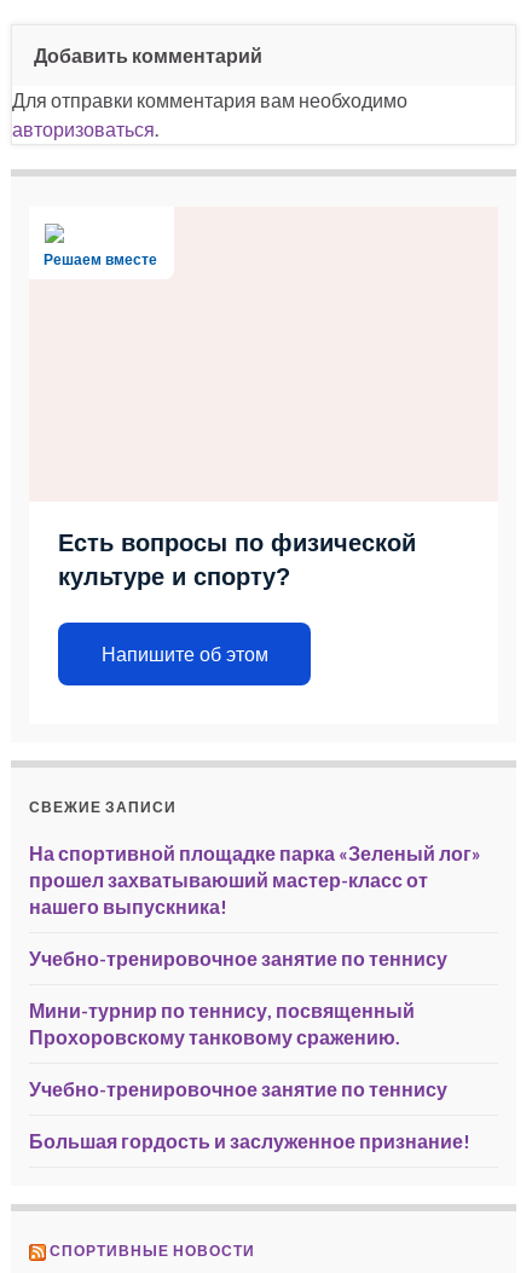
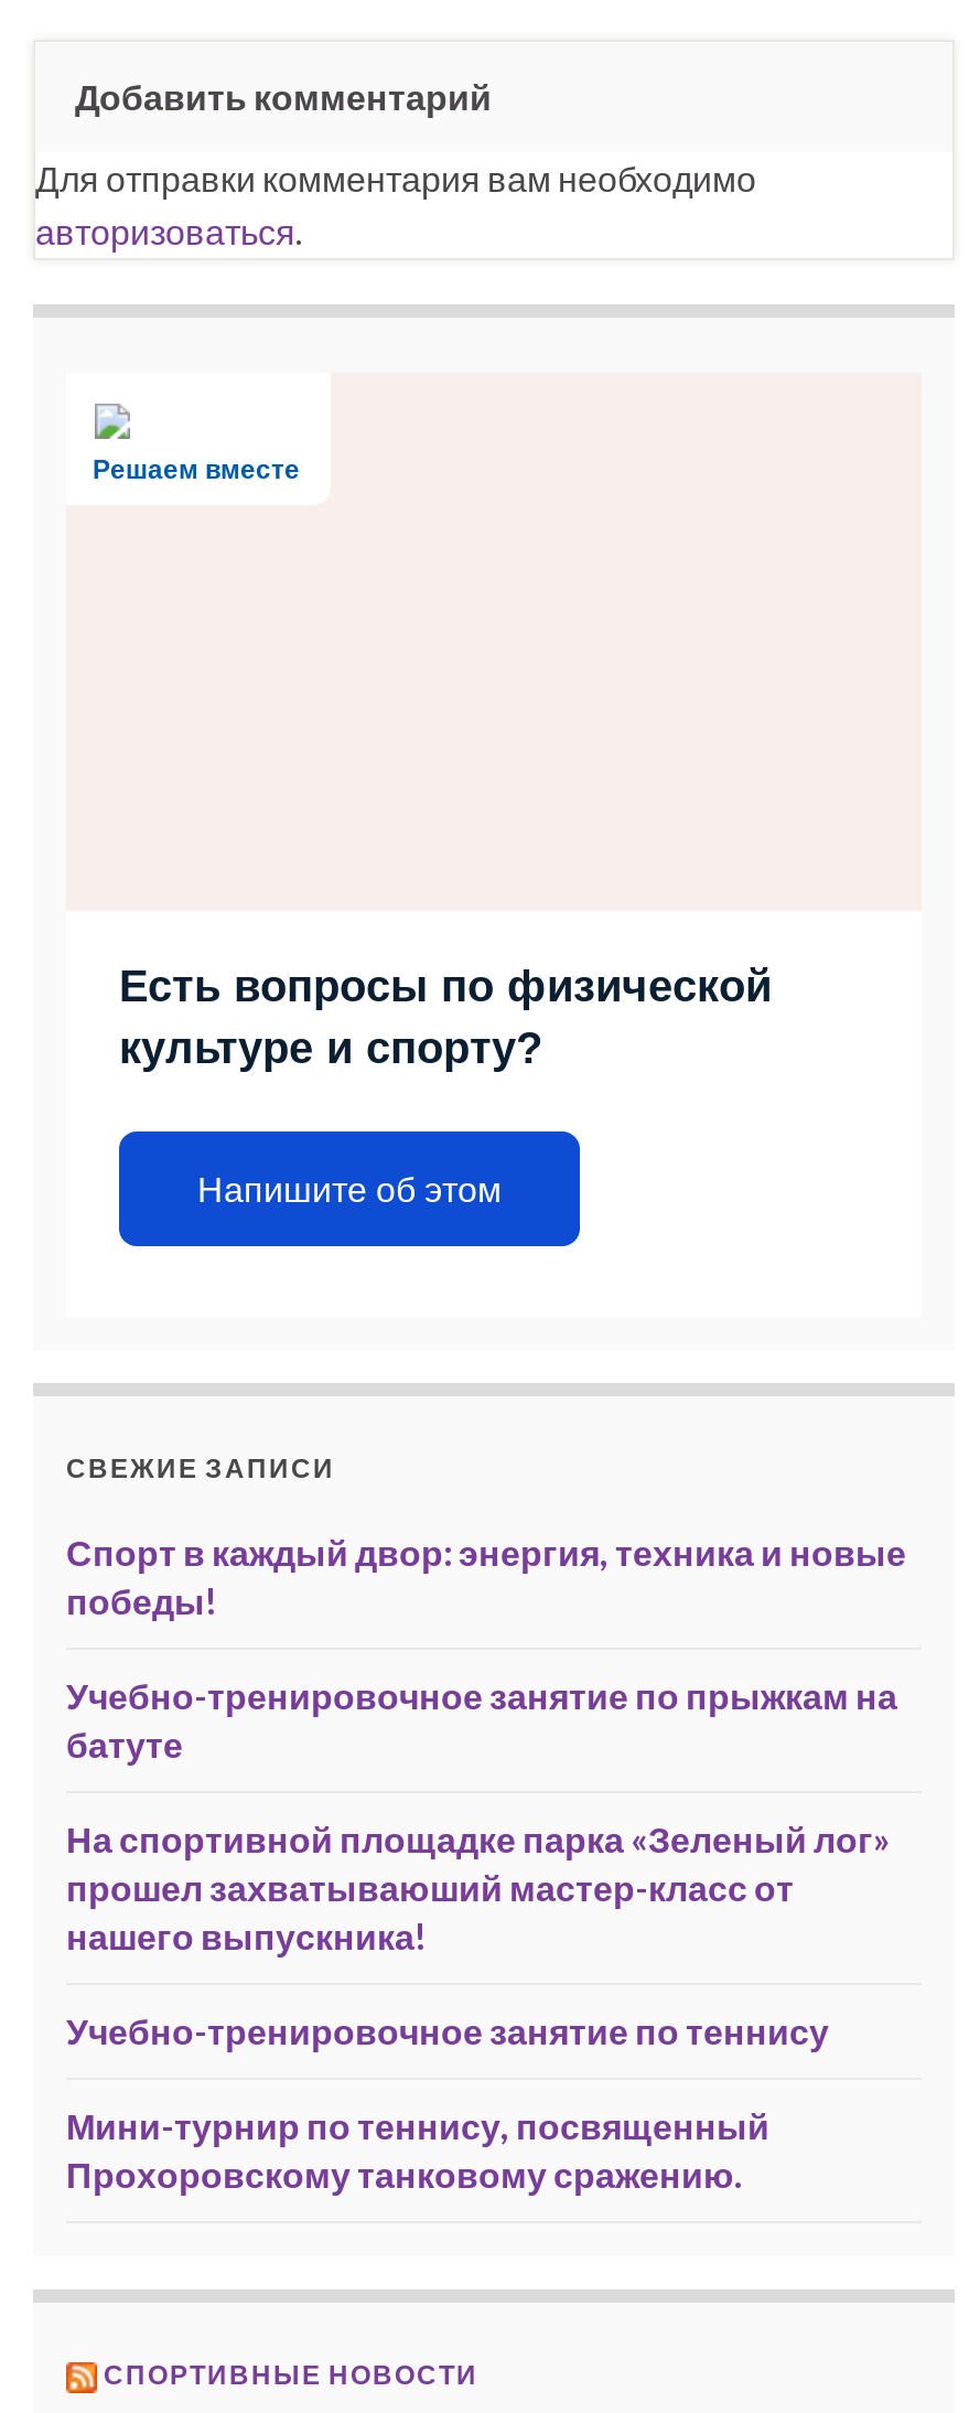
+ Спорт в каждый двор: энергия, техника и новые
+ победы!
+ Учебно-тренировочное занятие по прыжкам на
+ батуте

moved down: На спортивной площадке парка «Зеленый лог» | прошел захватываюший мастер-класс от | нашего выпускника! | Учебно-тренировочное занятие по теннису | Мини-турнир по теннису, посвященный | Прохоровскому танковому сражению.

- Учебно-тренировочное занятие по теннису
- Большая гордость и заслуженное признание!
